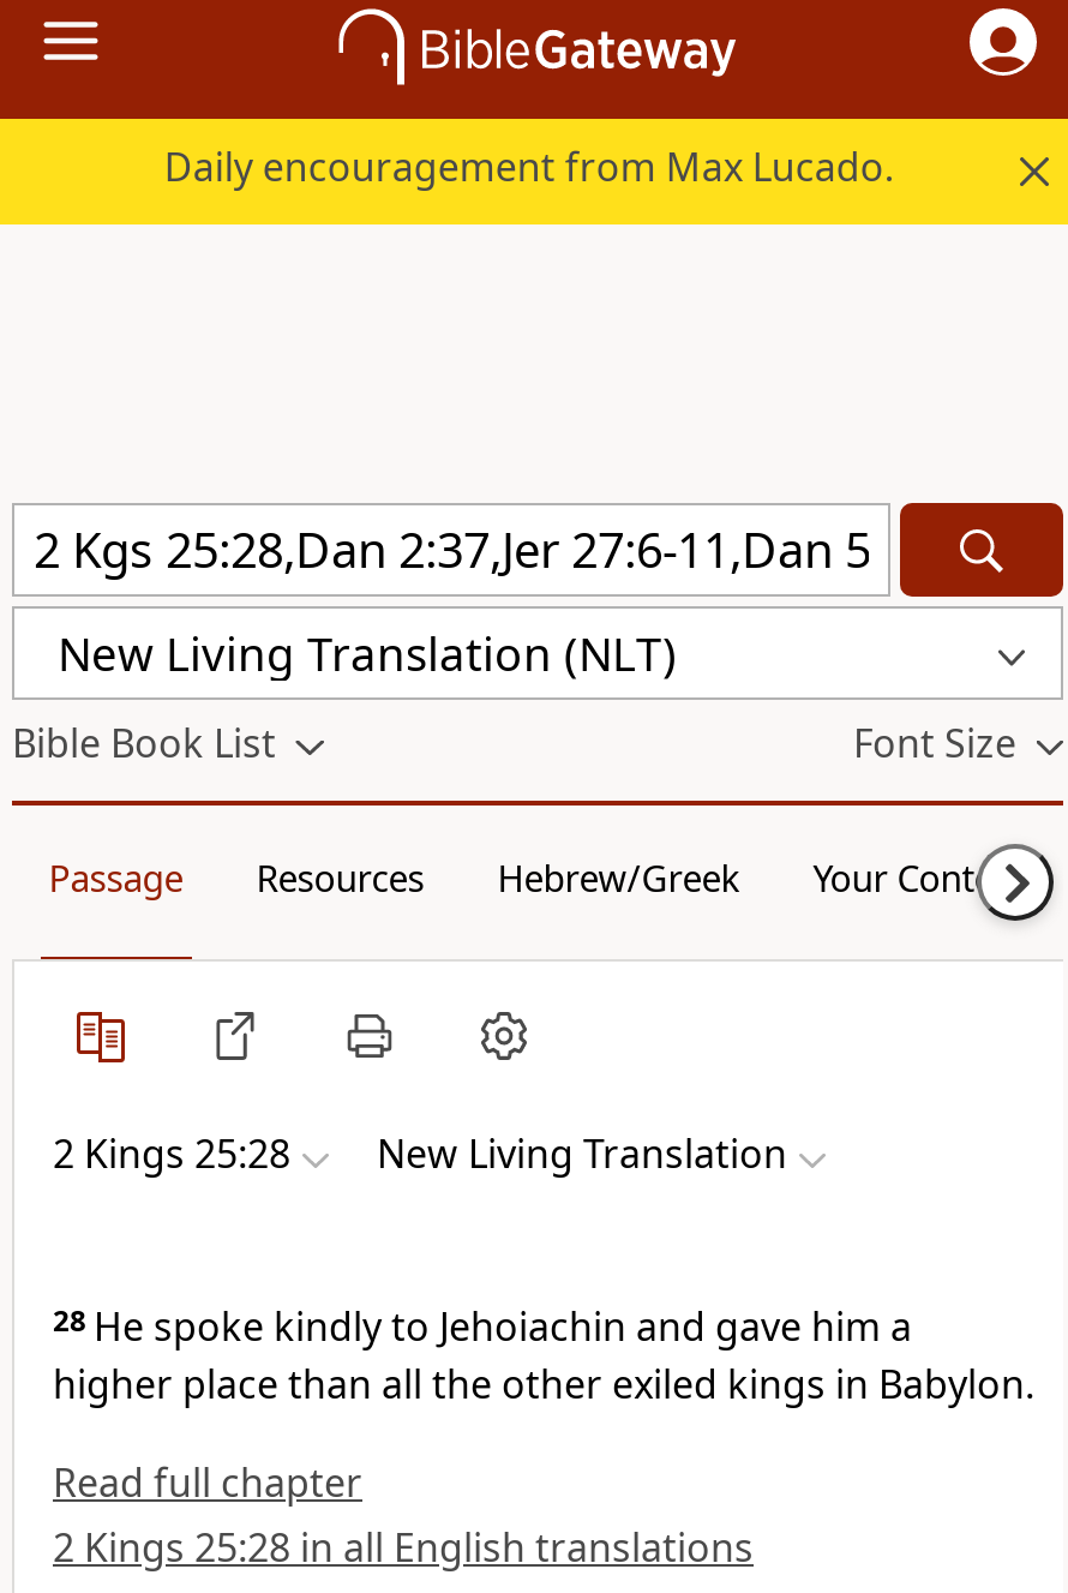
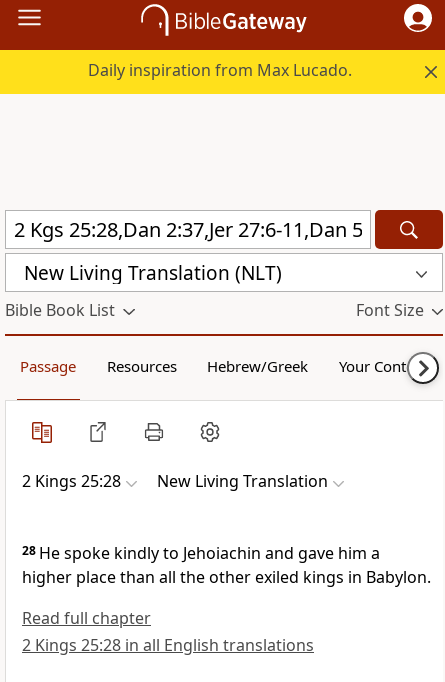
- Daily encouragement from Max Lucado.
+ Daily inspiration from Max Lucado.
